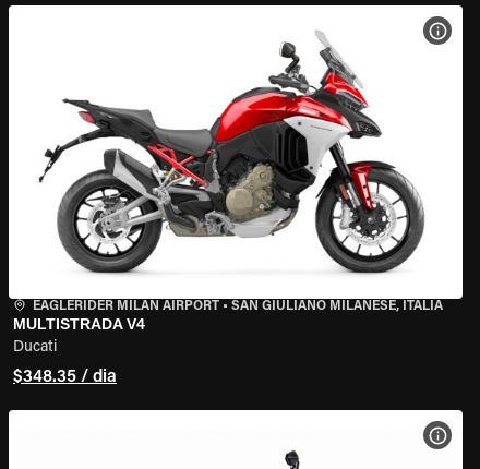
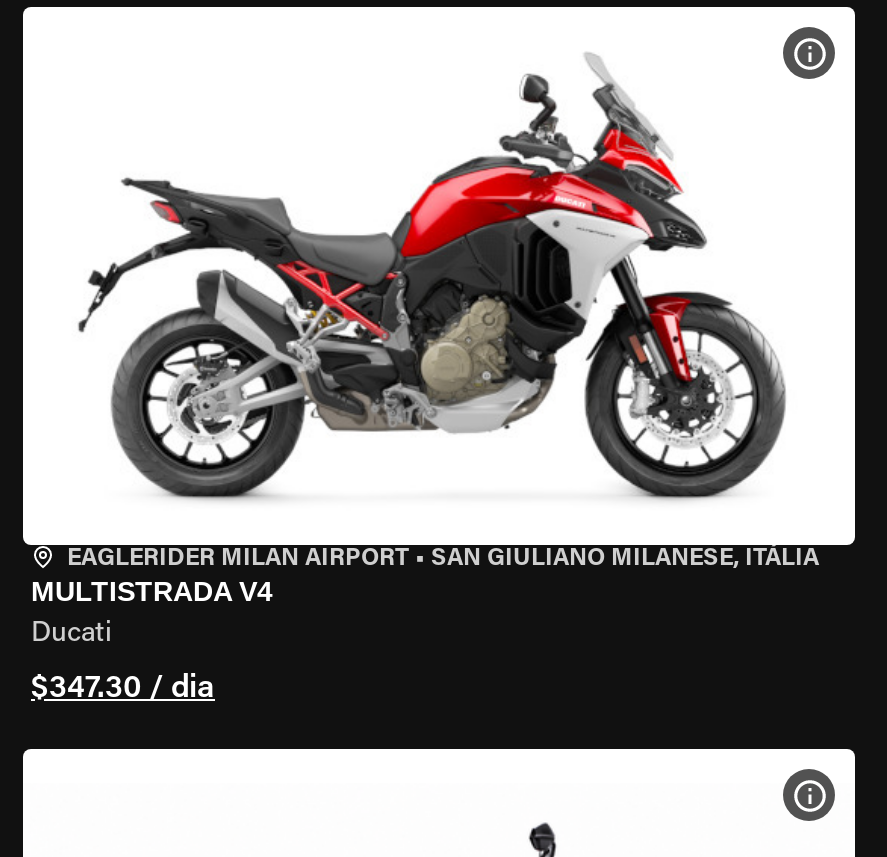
- $348.35 / dia
+ $347.30 / dia
